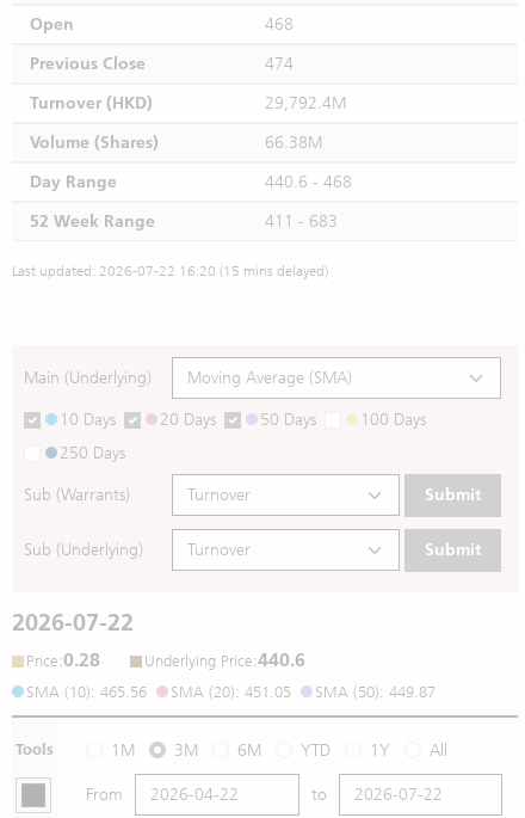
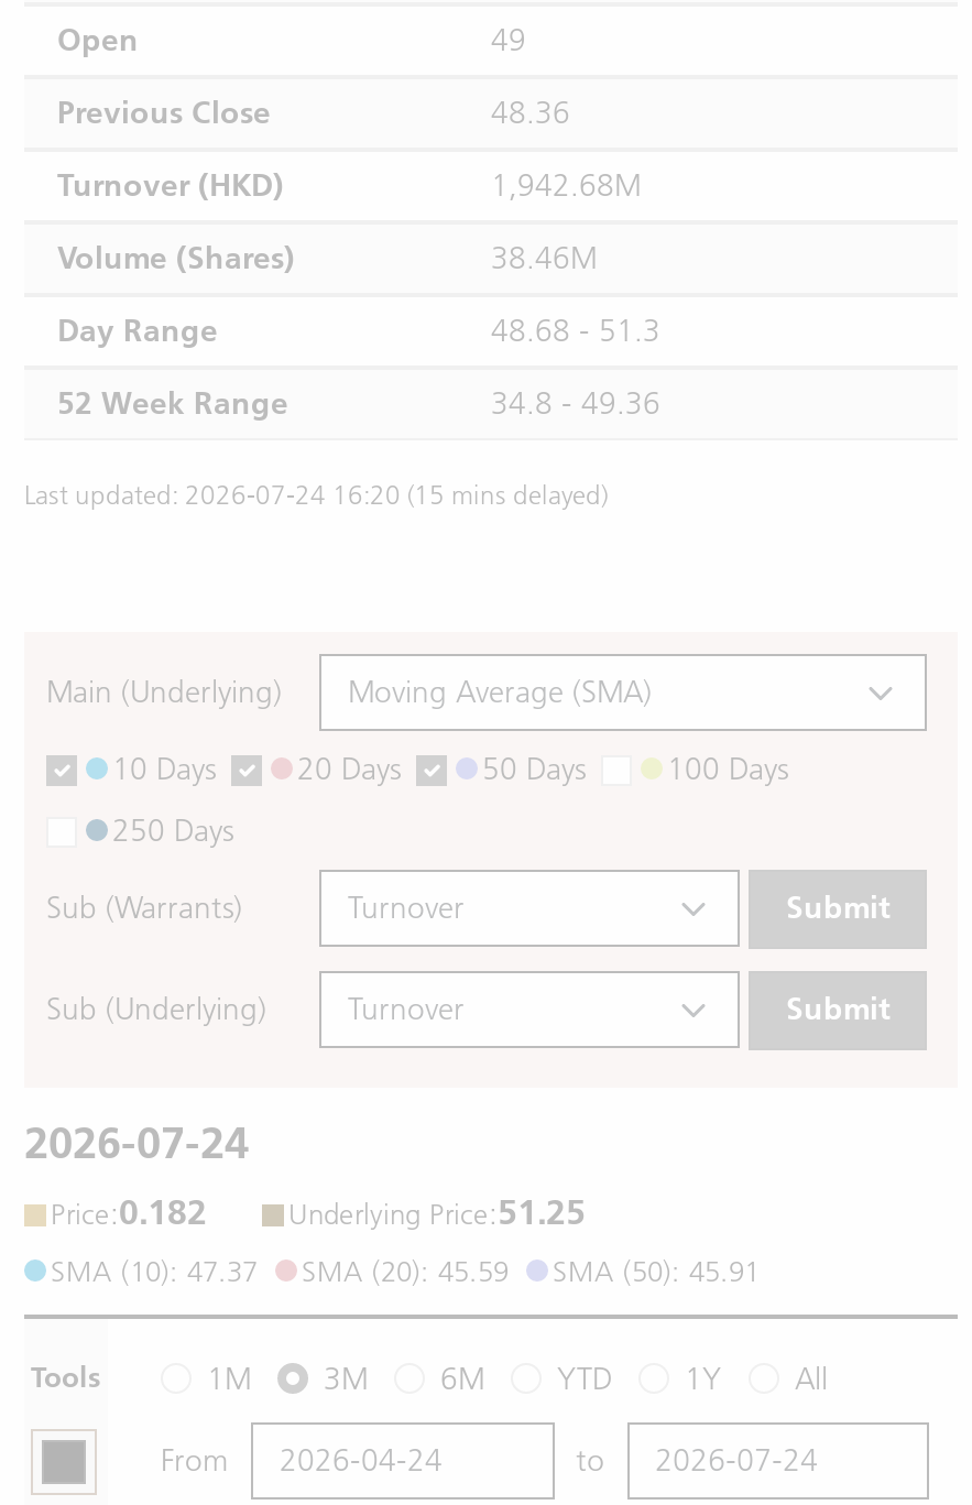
- 468
+ 49

- 474
+ 48.36

- 29,792.4M
+ 1,942.68M

- 66.38M
+ 38.46M

- 440.6 - 468
+ 48.68 - 51.3

- 411 - 683
+ 34.8 - 49.36

- Last updated: 2026-07-22 16:20 (15 mins delayed)
+ Last updated: 2026-07-24 16:20 (15 mins delayed)

- 2026-07-22
+ 2026-07-24

- Price:0.28
+ Price:0.182

- Underlying Price:440.6
+ Underlying Price:51.25

- SMA (10): 465.56
+ SMA (10): 47.37

- SMA (20): 451.05
+ SMA (20): 45.59

- SMA (50): 449.87
+ SMA (50): 45.91
